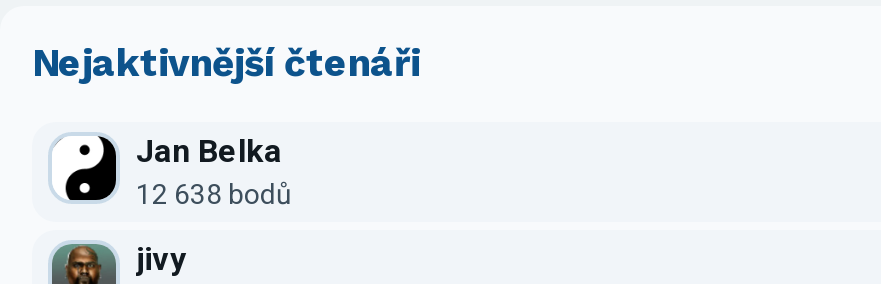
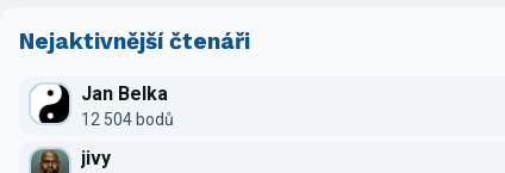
- 12 638 bodů
+ 12 504 bodů
